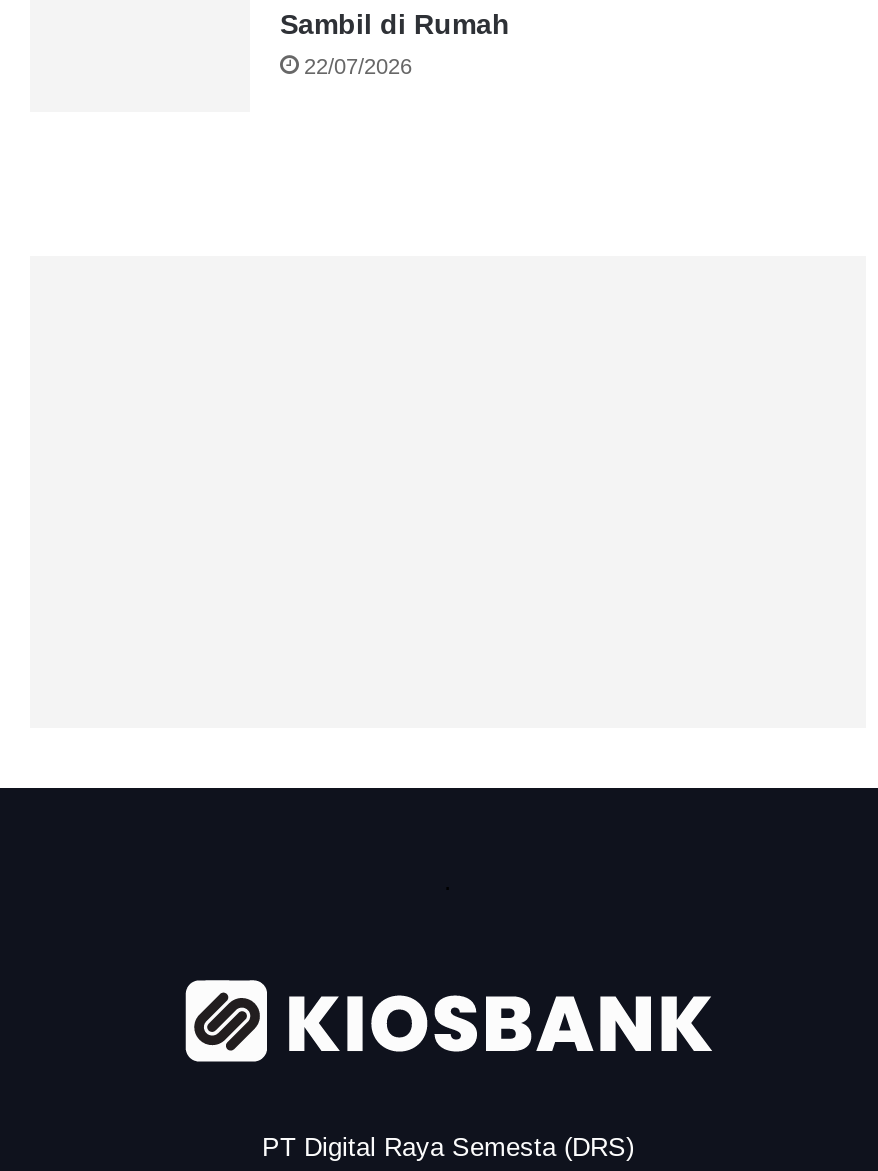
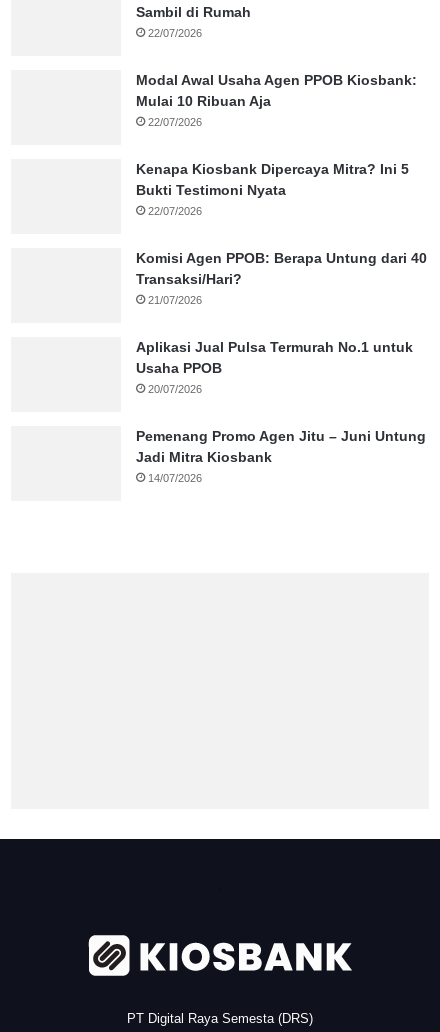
+ Modal Awal Usaha Agen PPOB Kiosbank:
+ Mulai 10 Ribuan Aja
+ 22/07/2026
+ Kenapa Kiosbank Dipercaya Mitra? Ini 5
+ Bukti Testimoni Nyata
+ 22/07/2026
+ Komisi Agen PPOB: Berapa Untung dari 40
+ Transaksi/Hari?
+ 21/07/2026
+ Aplikasi Jual Pulsa Termurah No.1 untuk
+ Usaha PPOB
+ 20/07/2026
+ Pemenang Promo Agen Jitu – Juni Untung
+ Jadi Mitra Kiosbank
+ 14/07/2026
